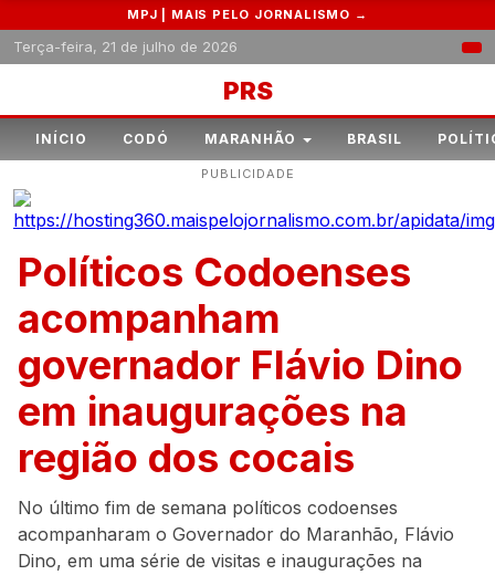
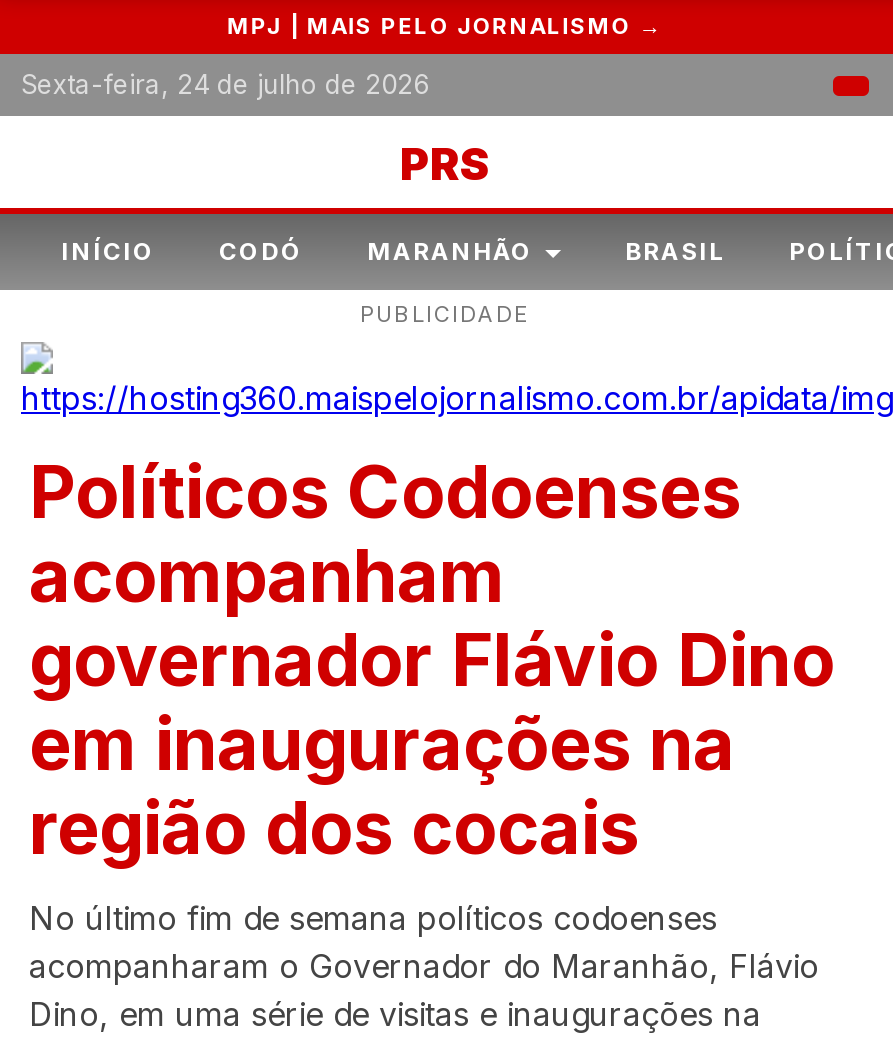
- Terça-feira, 21 de julho de 2026
+ Sexta-feira, 24 de julho de 2026
